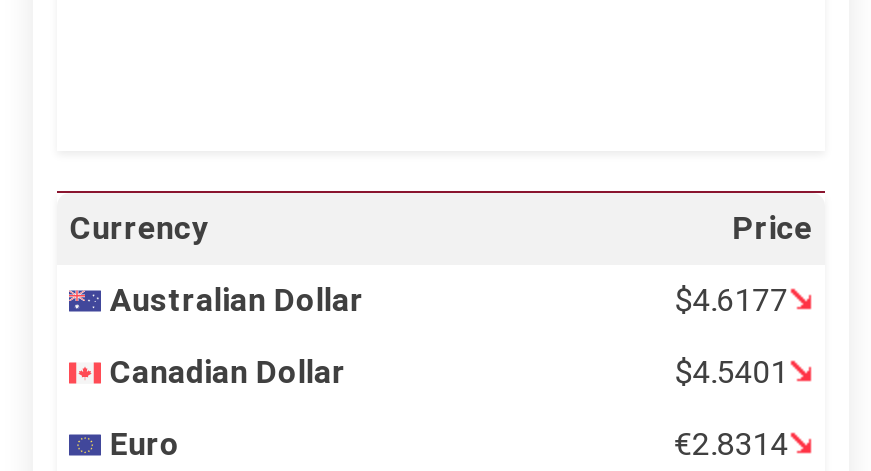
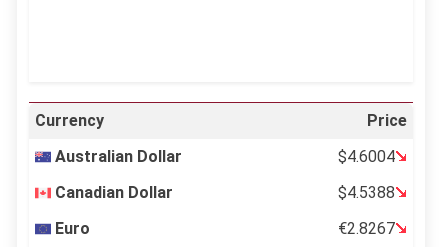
- $4.6177
+ $4.6004

- $4.5401
+ $4.5388

- €2.8314
+ €2.8267
